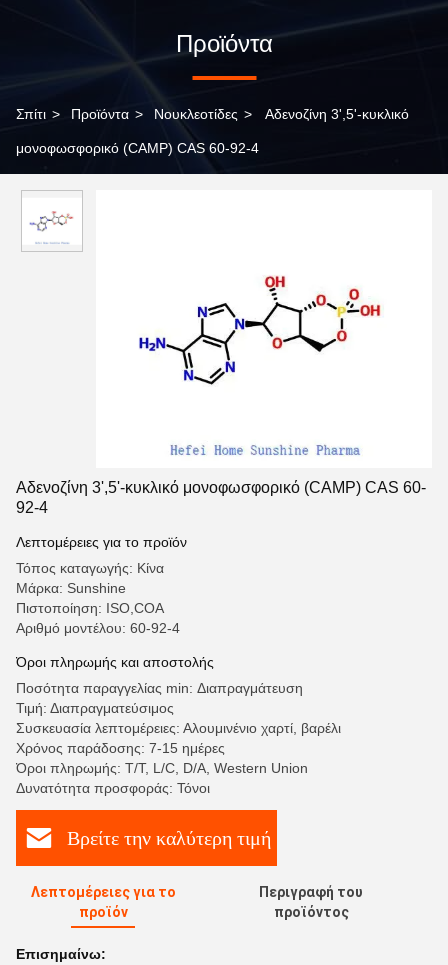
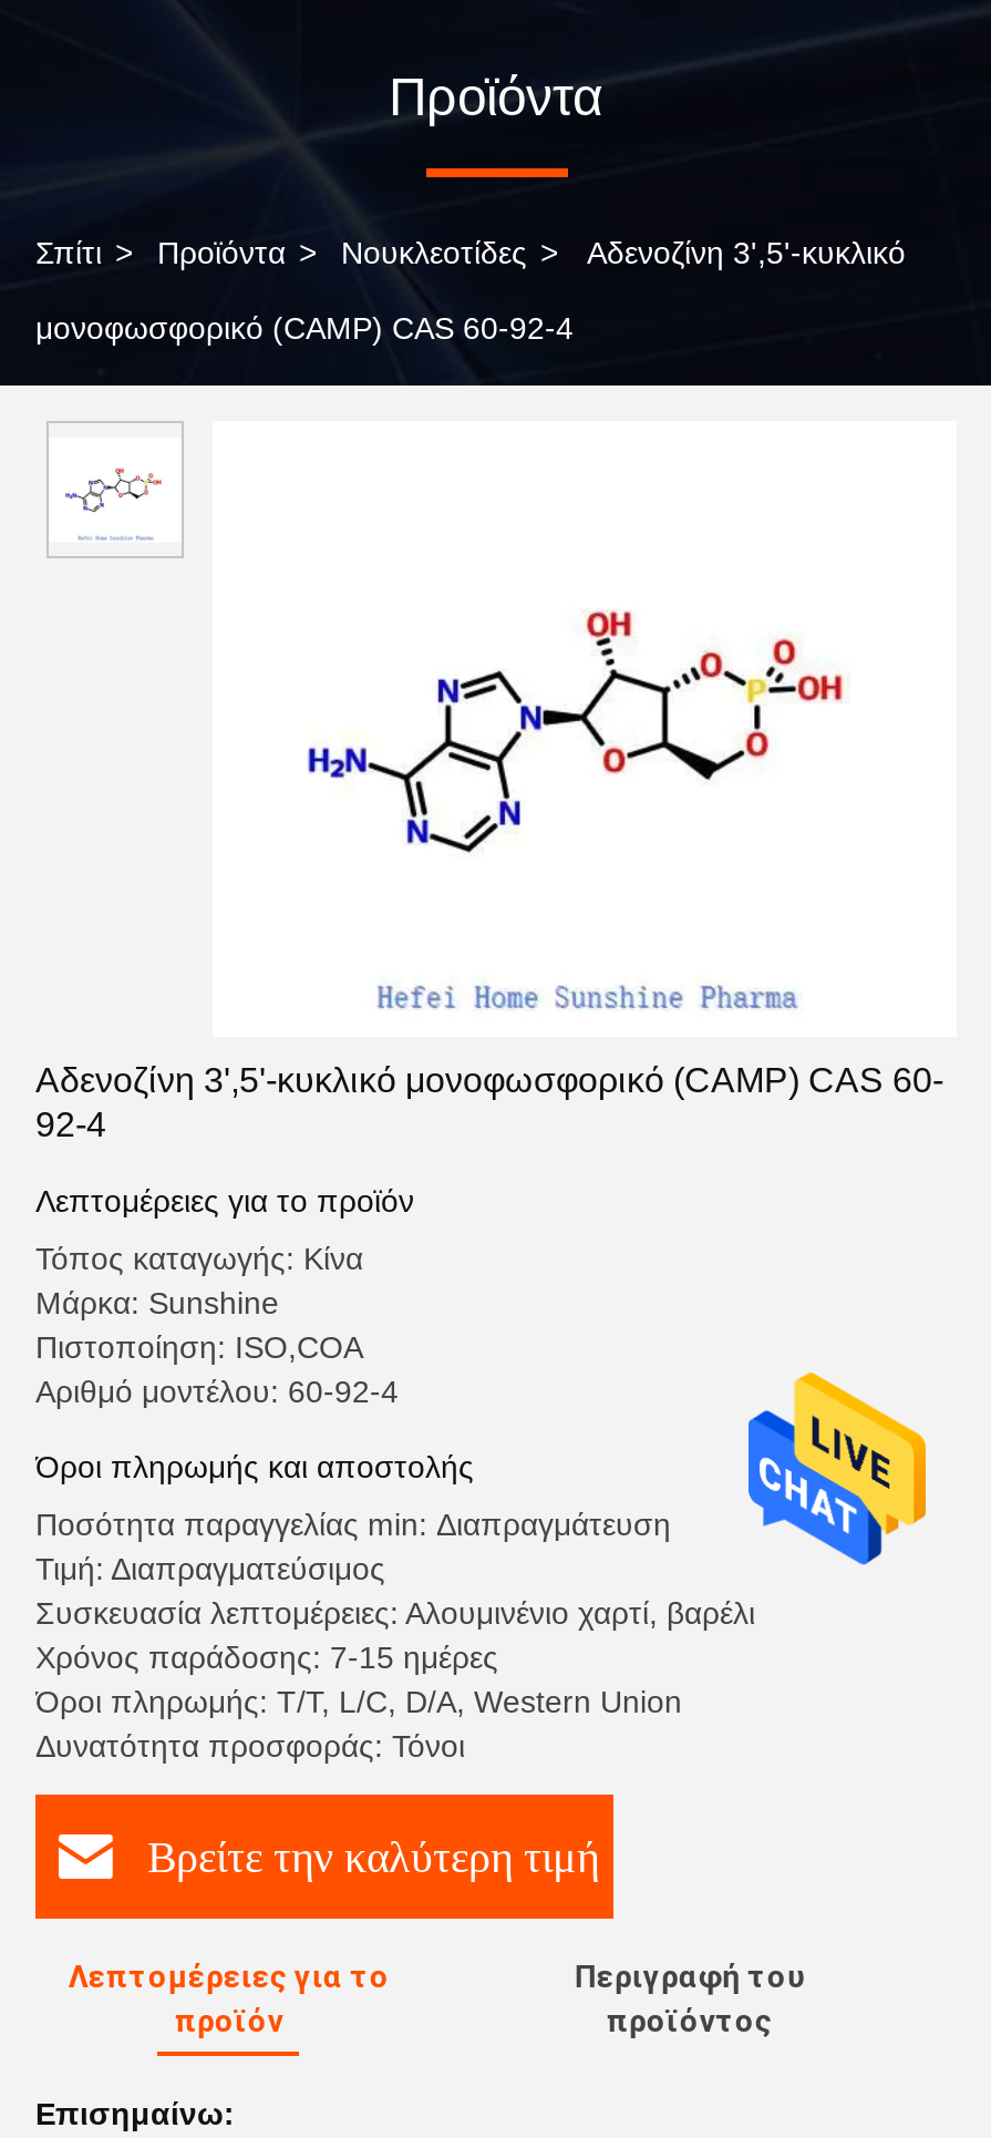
+ [image]
